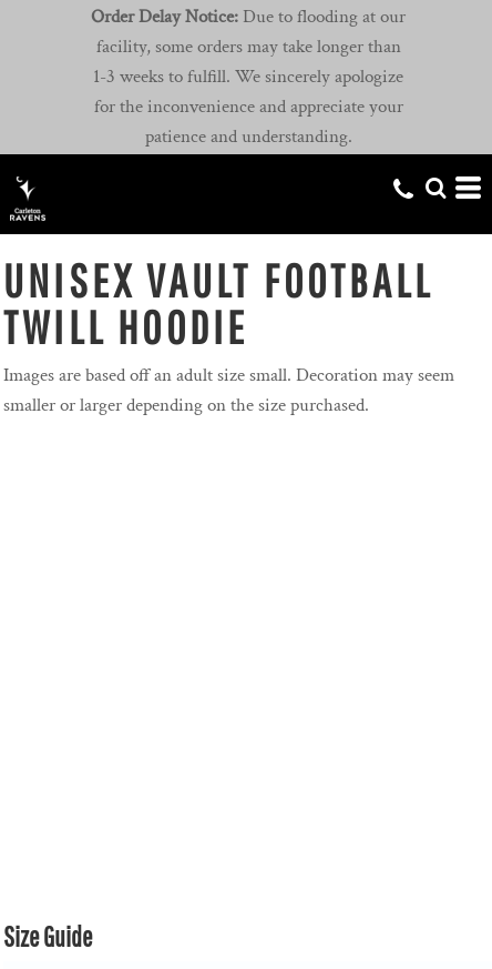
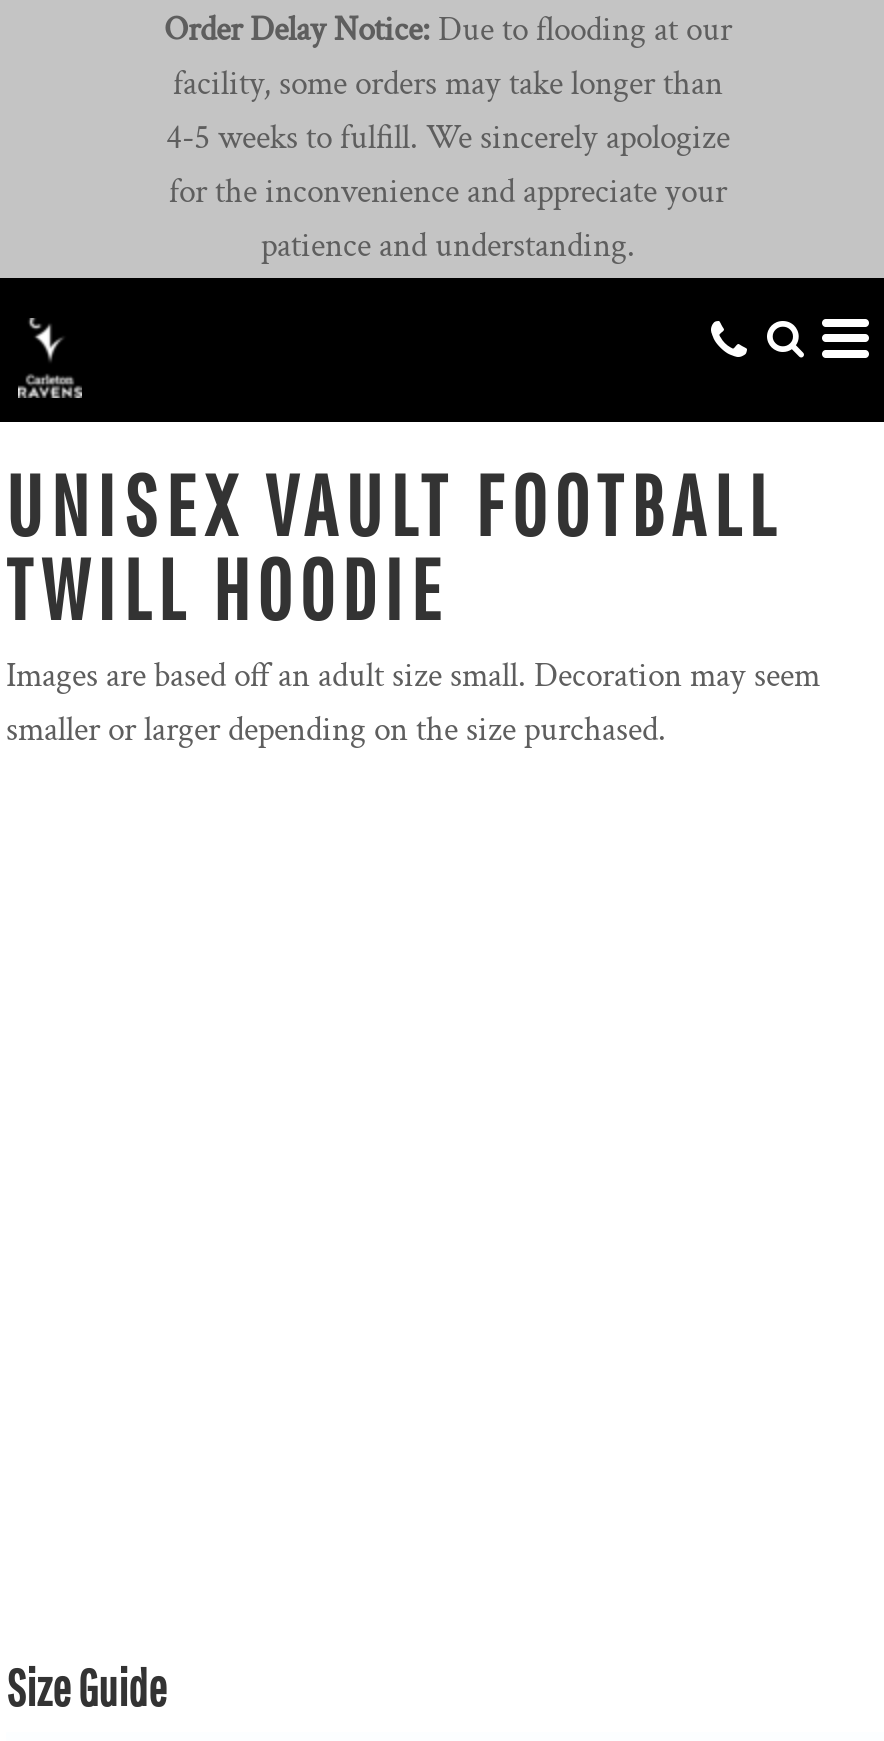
- 1-3 weeks to fulfill. We sincerely apologize
+ 4-5 weeks to fulfill. We sincerely apologize
